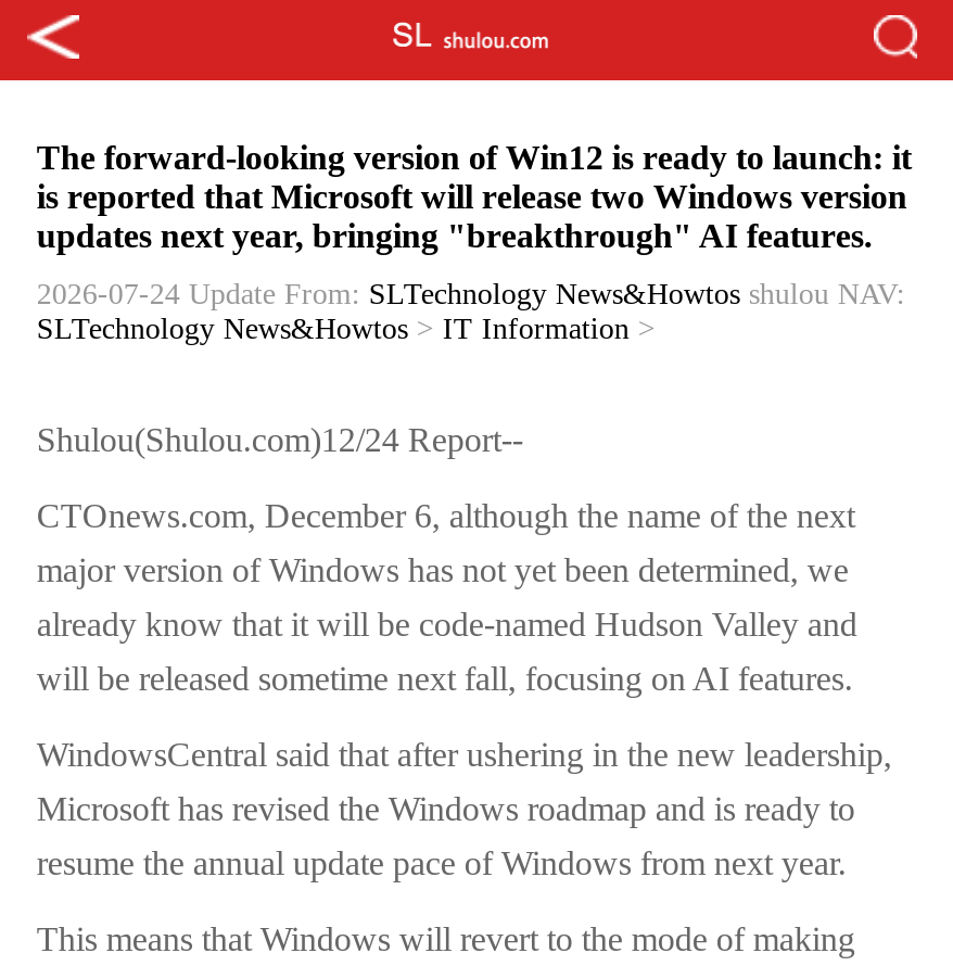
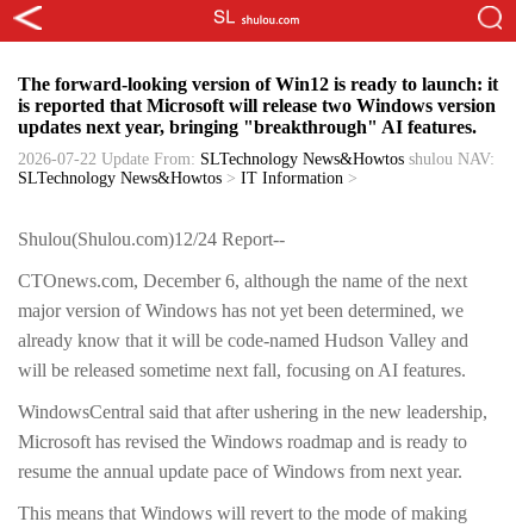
- 2026-07-24 Update From: SLTechnology News&Howtos shulou NAV:
+ 2026-07-22 Update From: SLTechnology News&Howtos shulou NAV:
